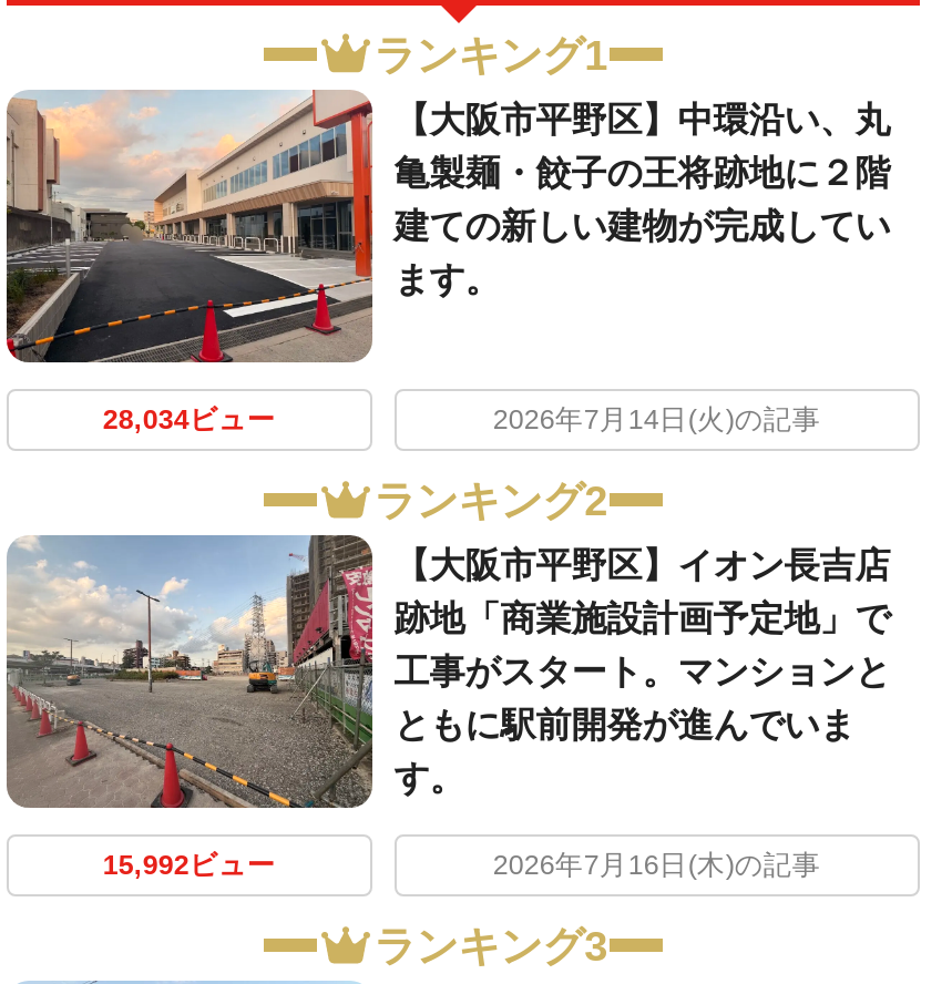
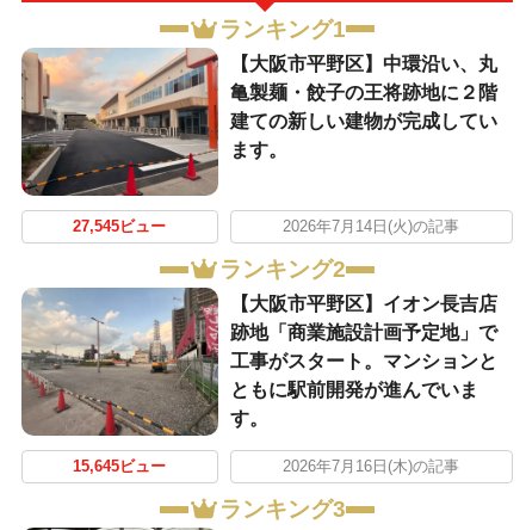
- 28,034ビュー
+ 27,545ビュー

- 15,992ビュー
+ 15,645ビュー
